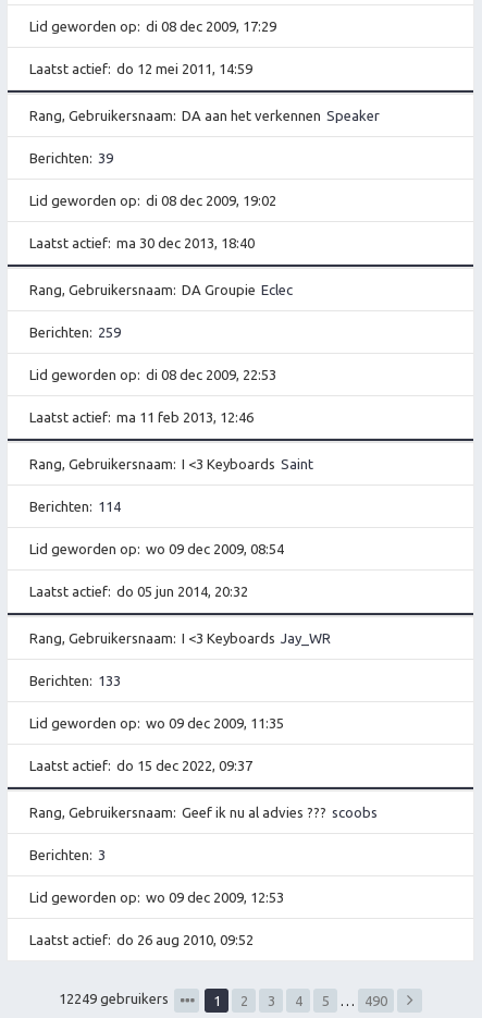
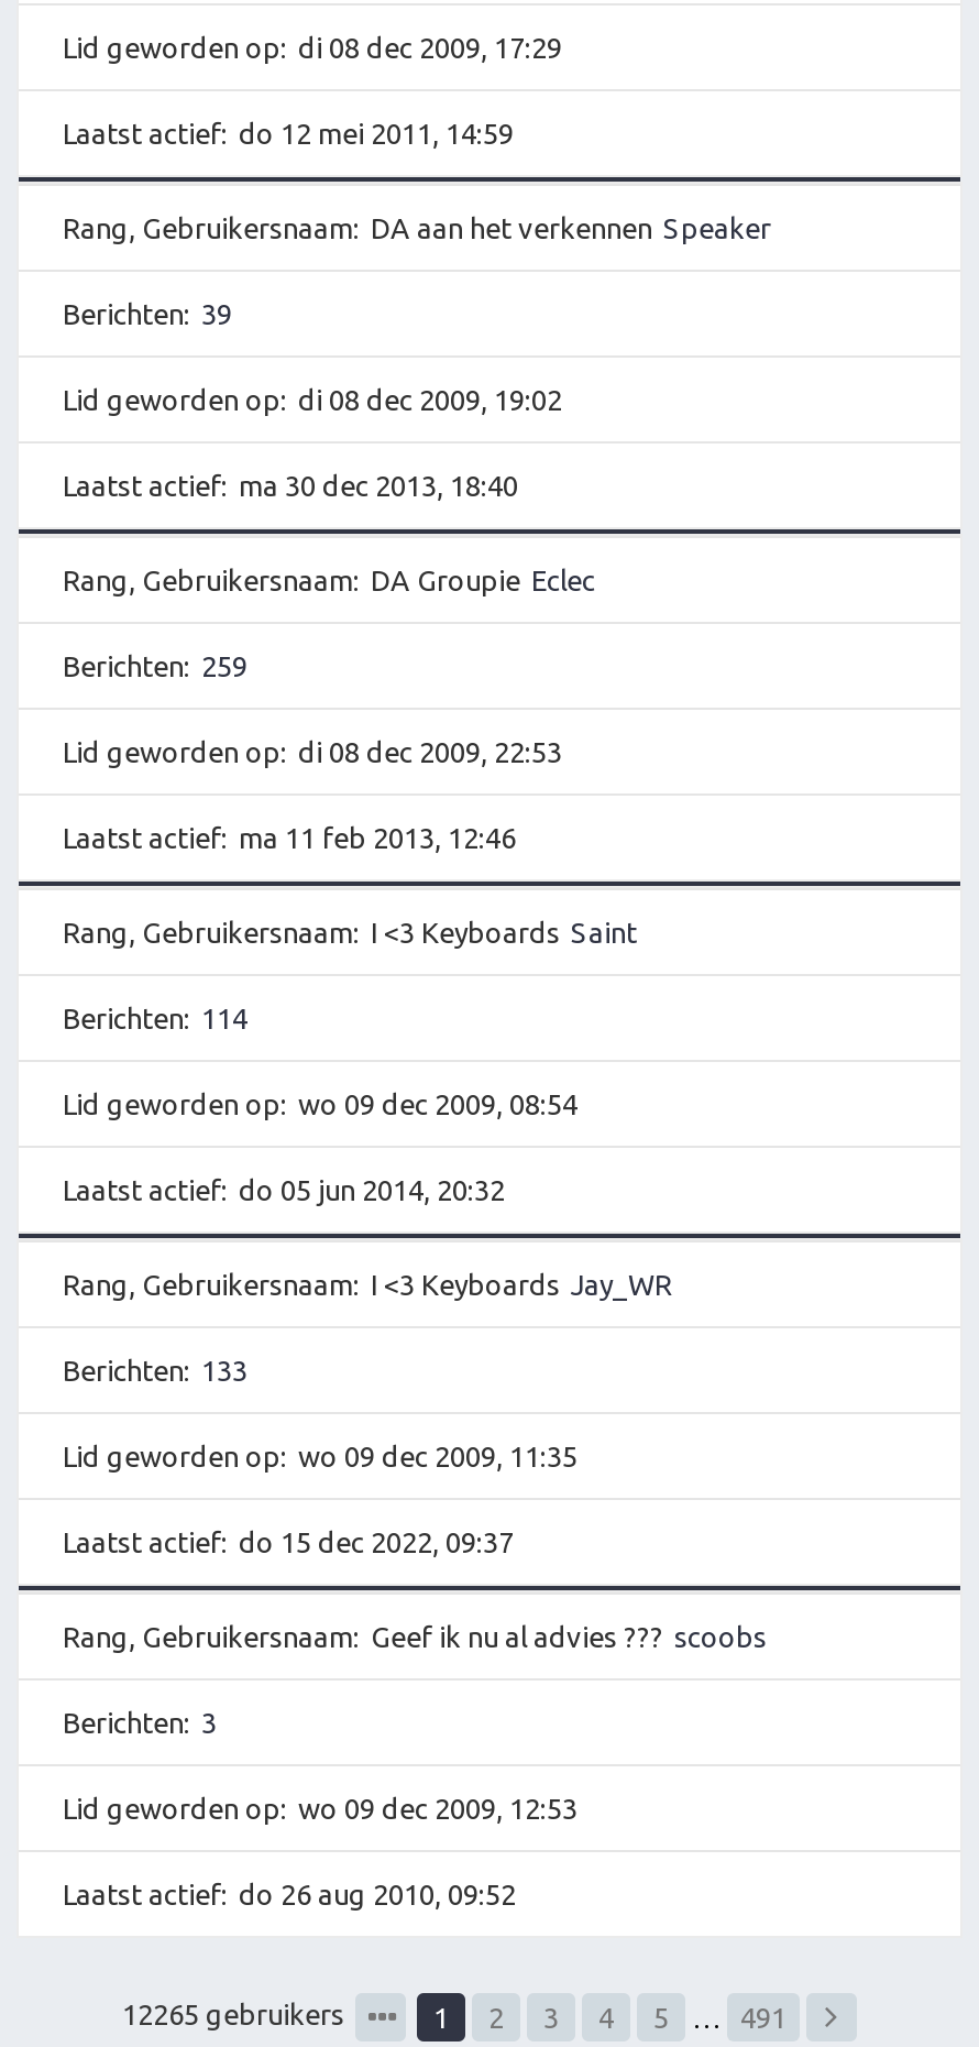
- 12249 gebruikers
+ 12265 gebruikers

- 490
+ 491
